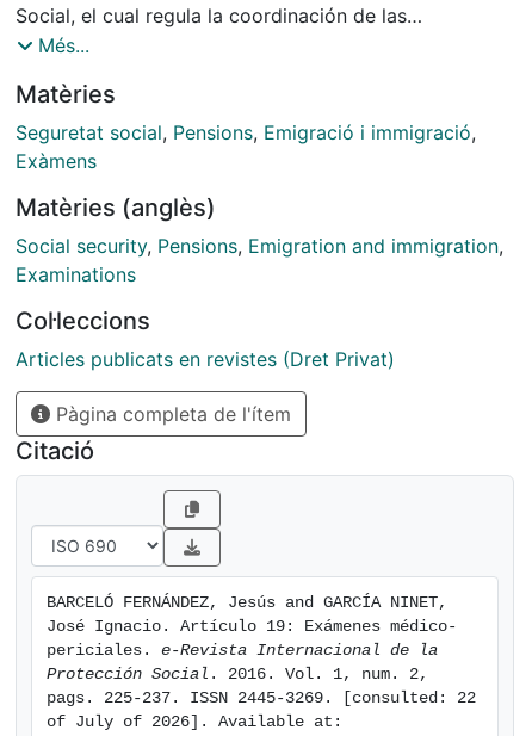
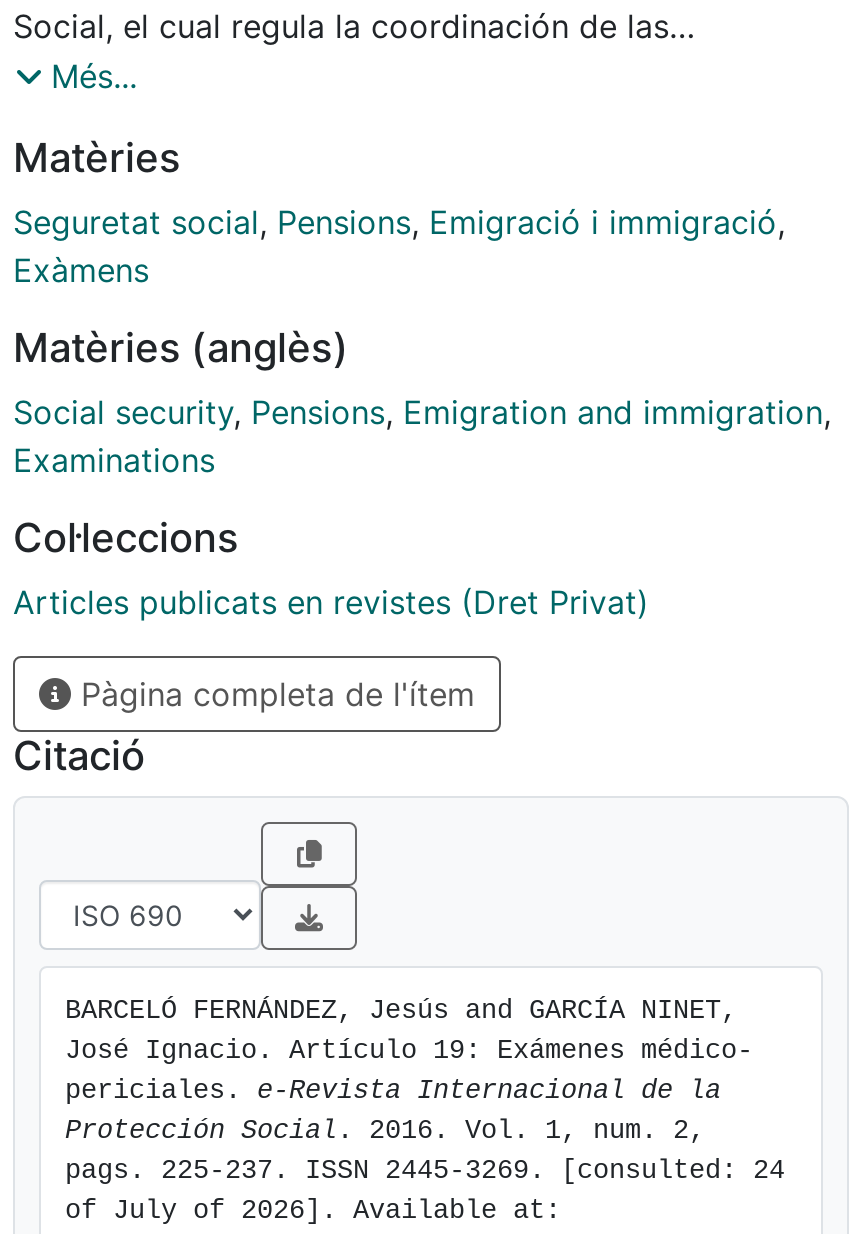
- pags. 225-237. ISSN 2445-3269. [consulted: 22
+ pags. 225-237. ISSN 2445-3269. [consulted: 24
